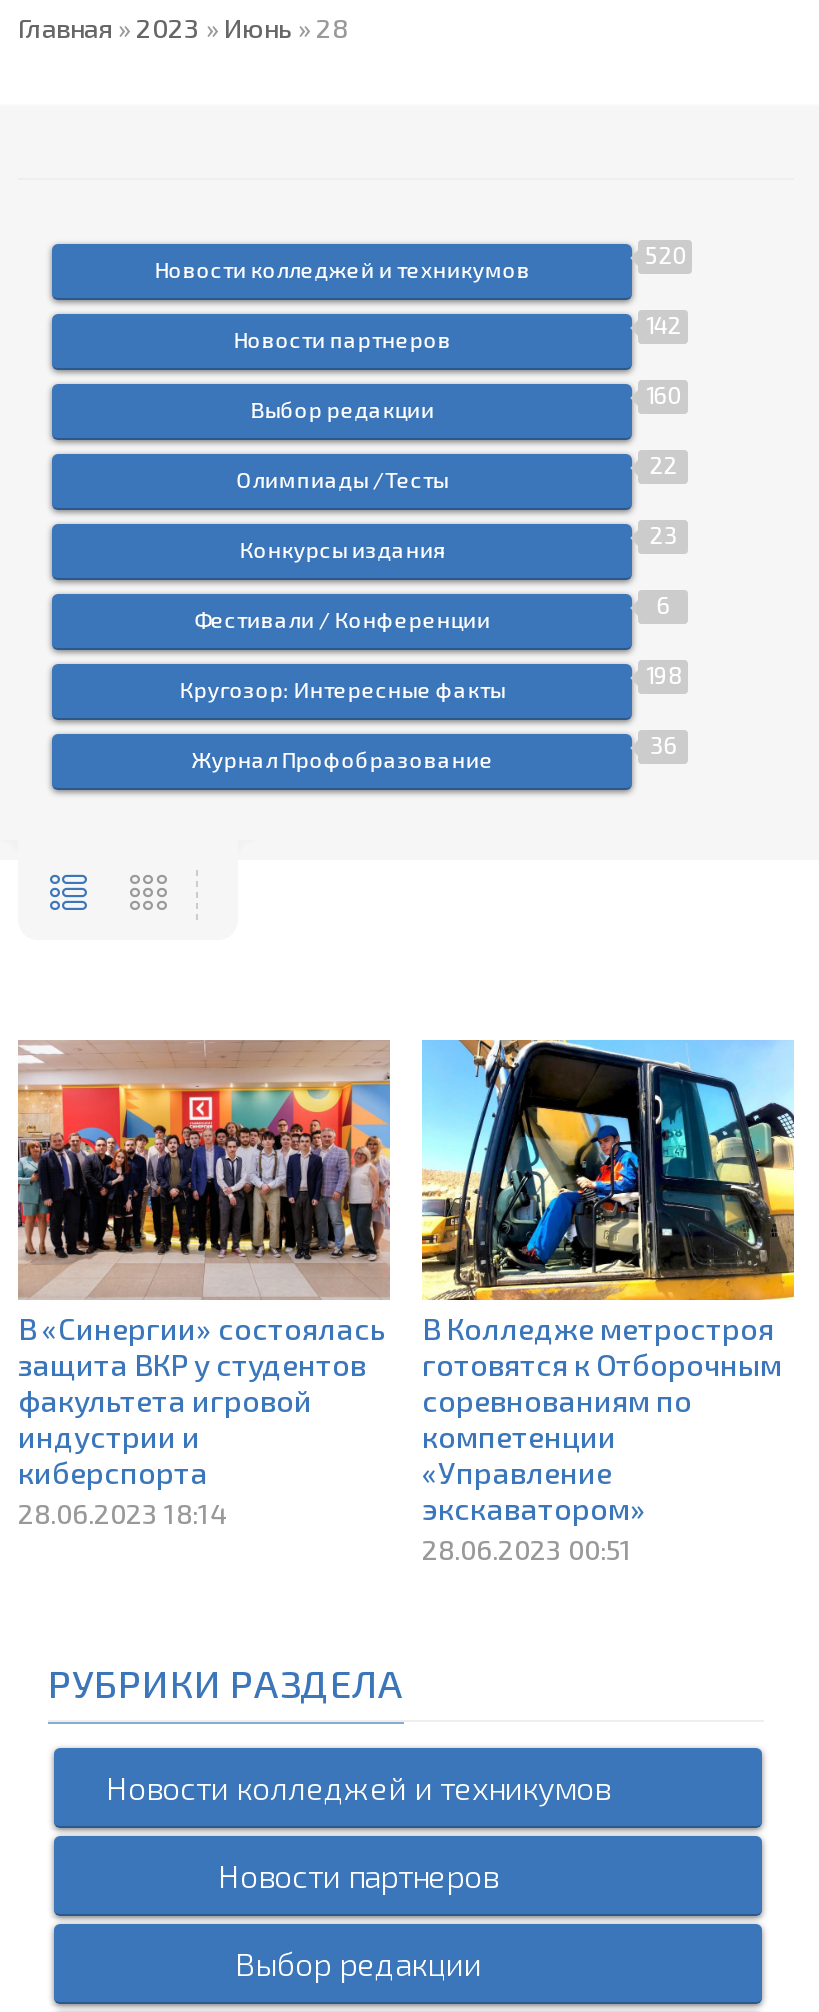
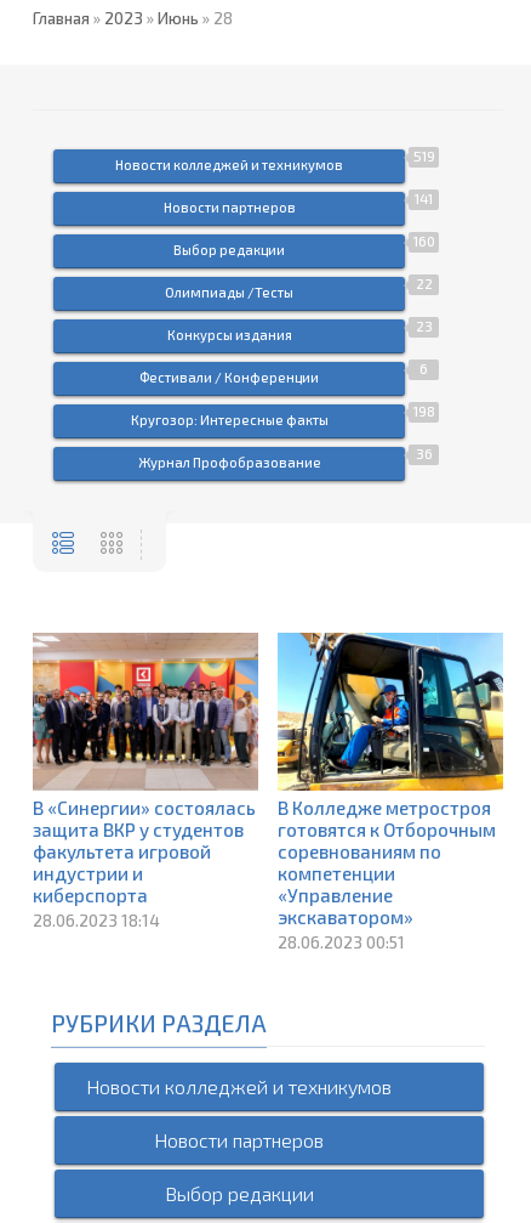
- 520
+ 519

- 142
+ 141
